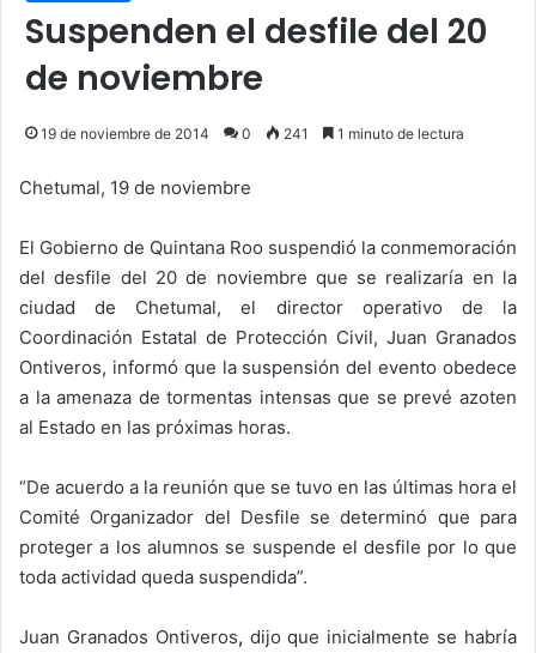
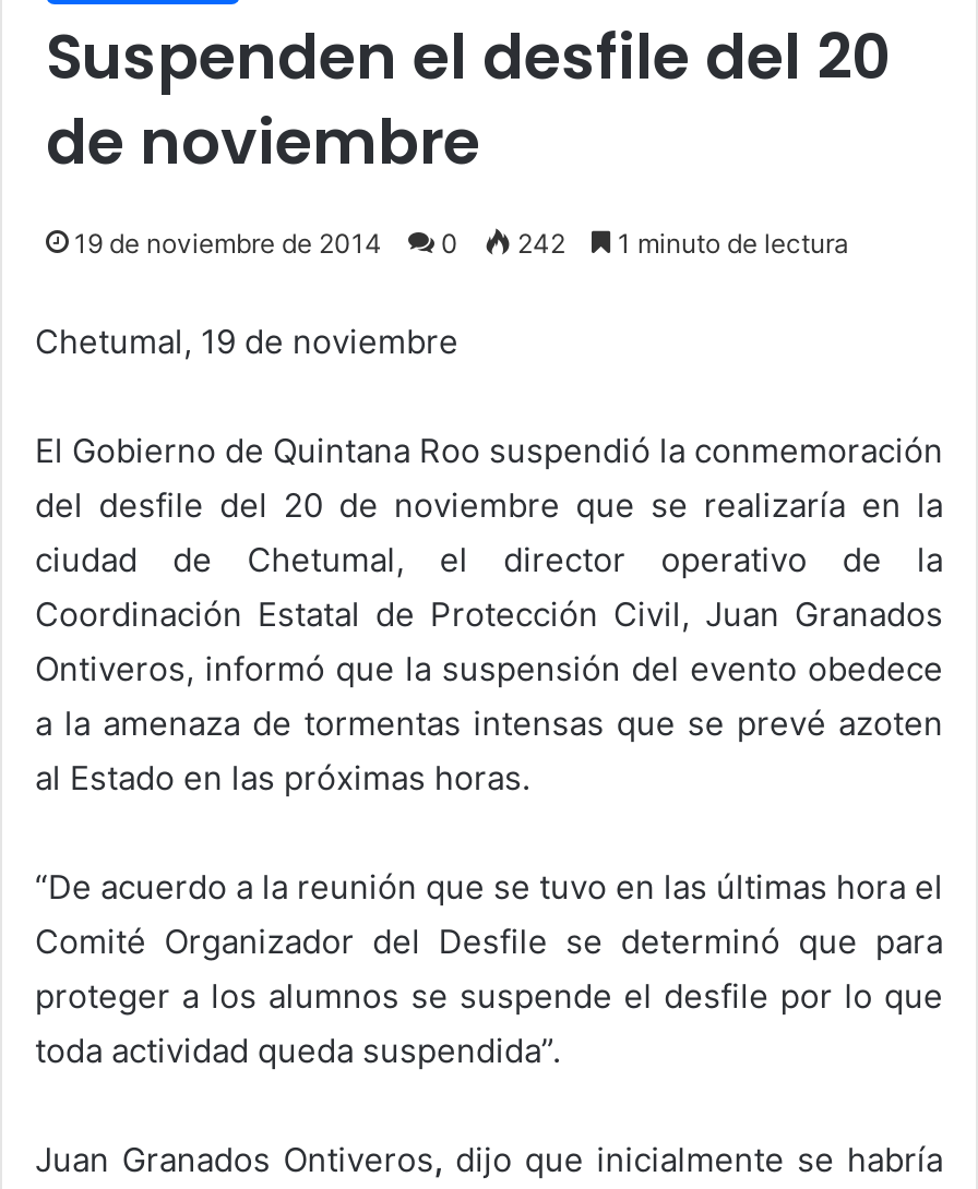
- 19 de noviembre de 2014 0 241 1 minuto de lectura
+ 19 de noviembre de 2014 0 242 1 minuto de lectura
